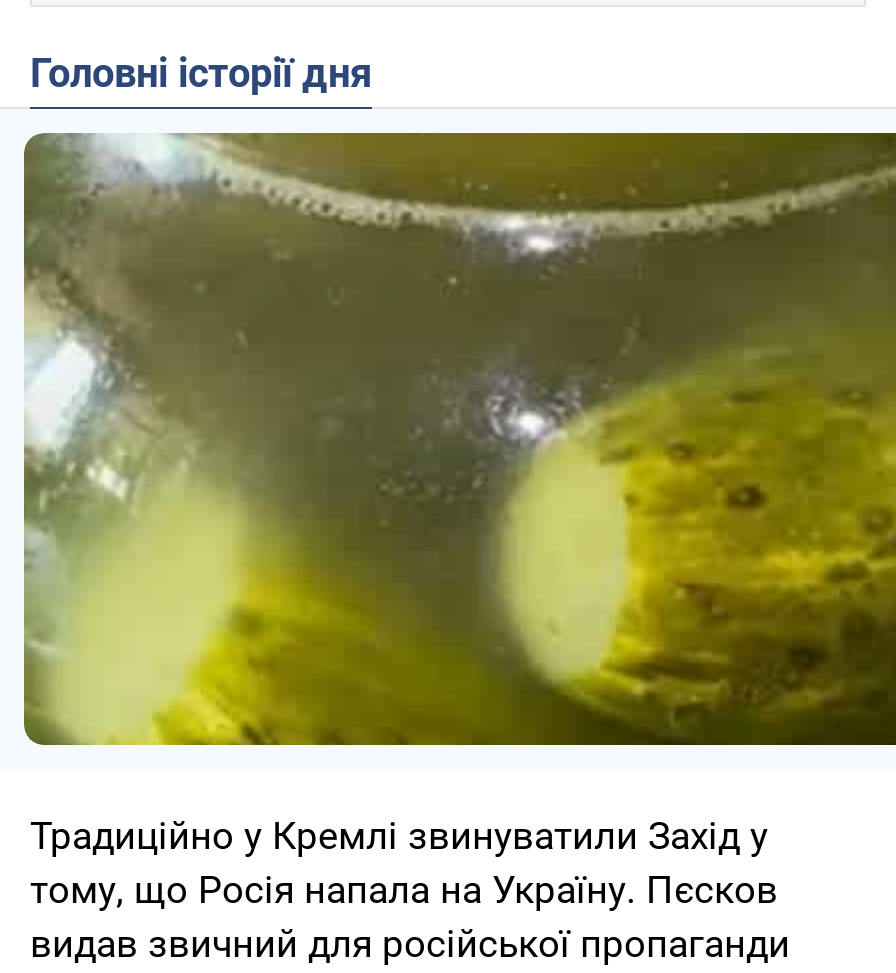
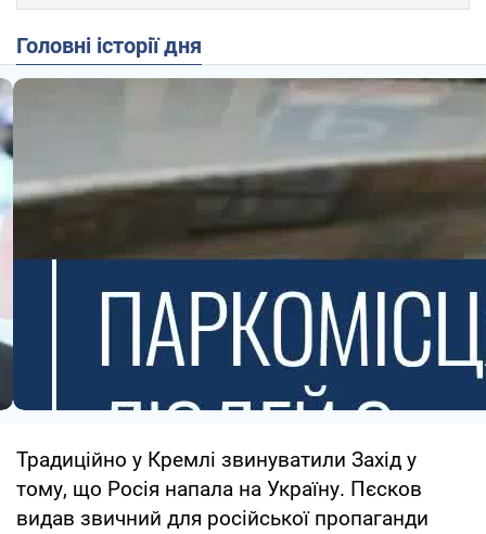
- [image]
+ [image]
